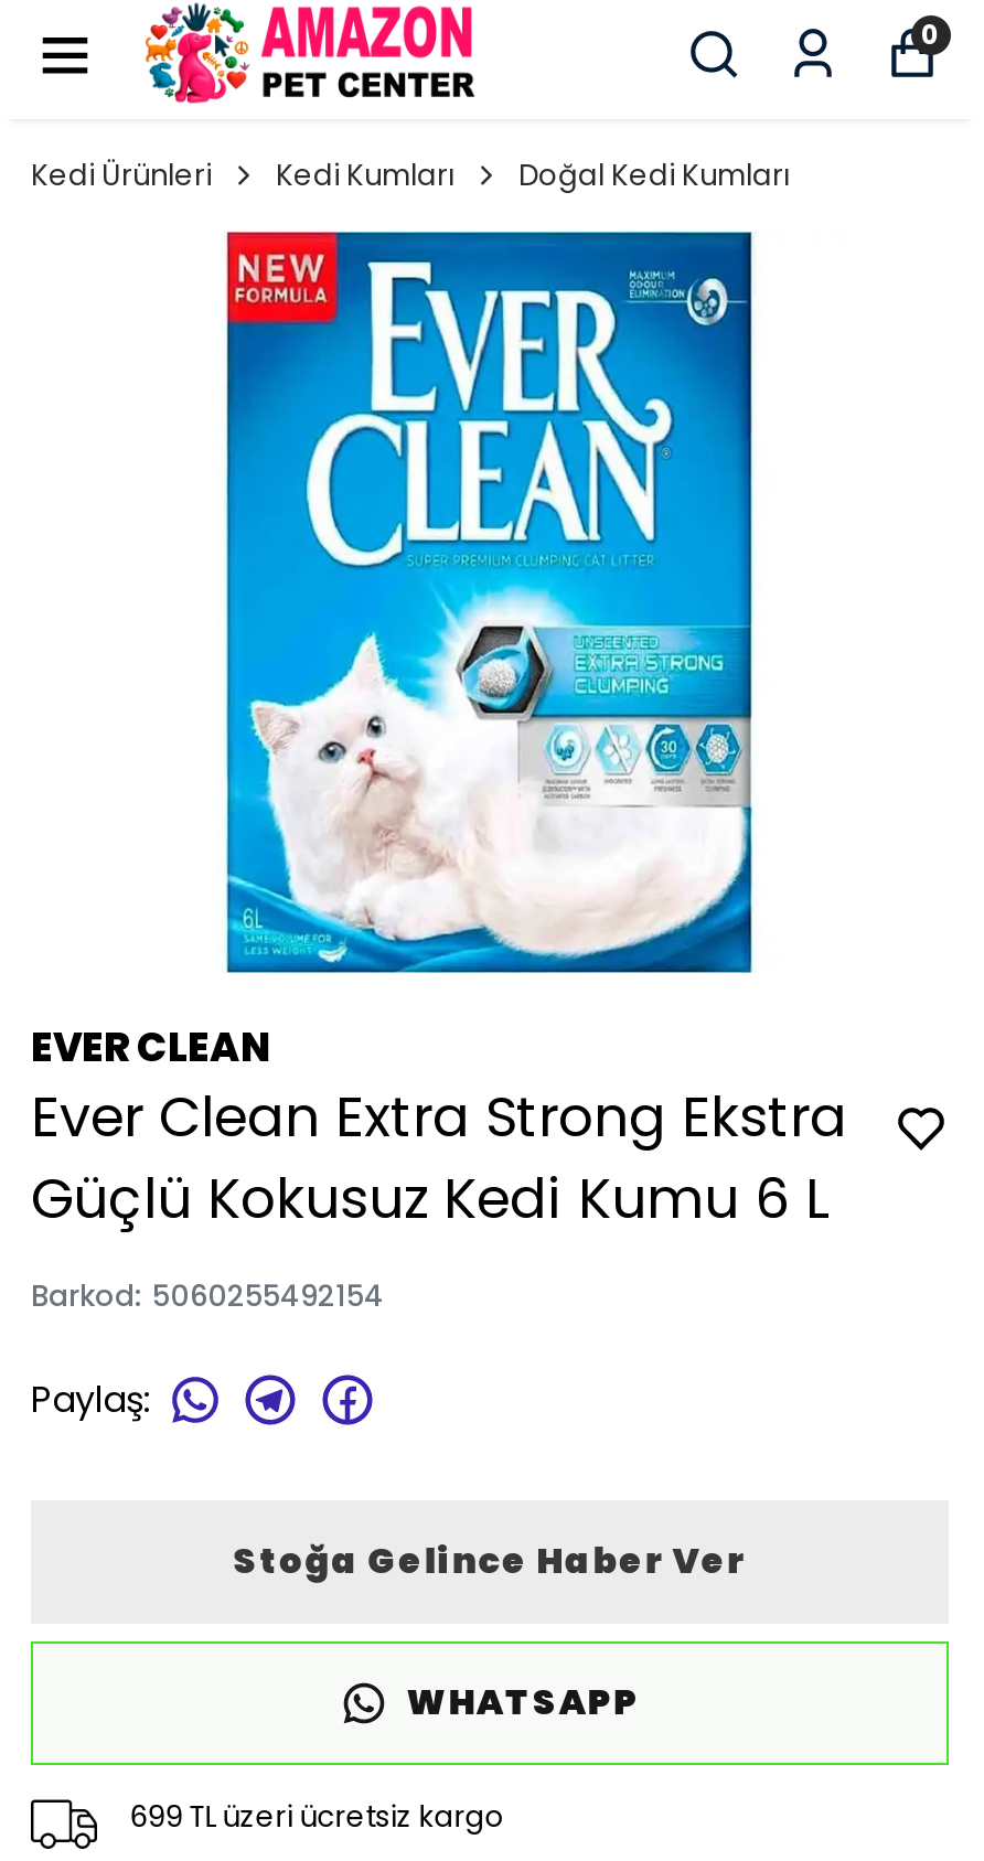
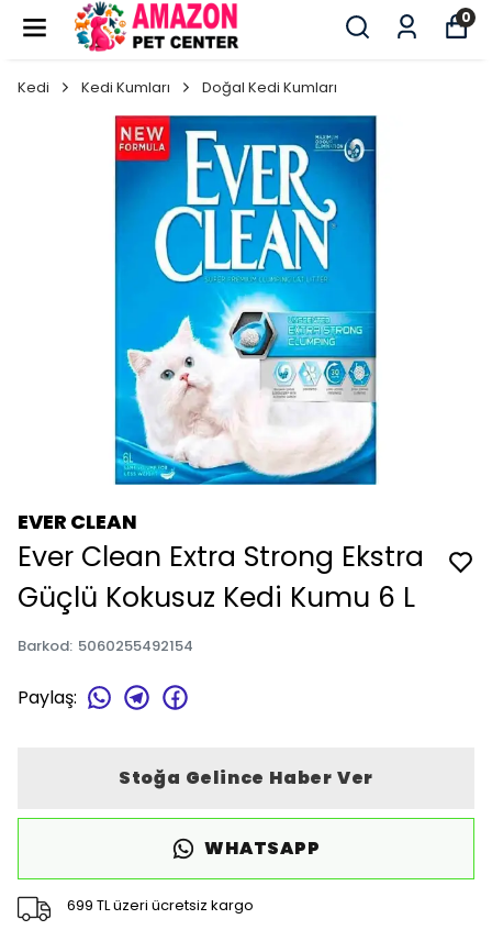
- Kedi Ürünleri
+ Kedi
